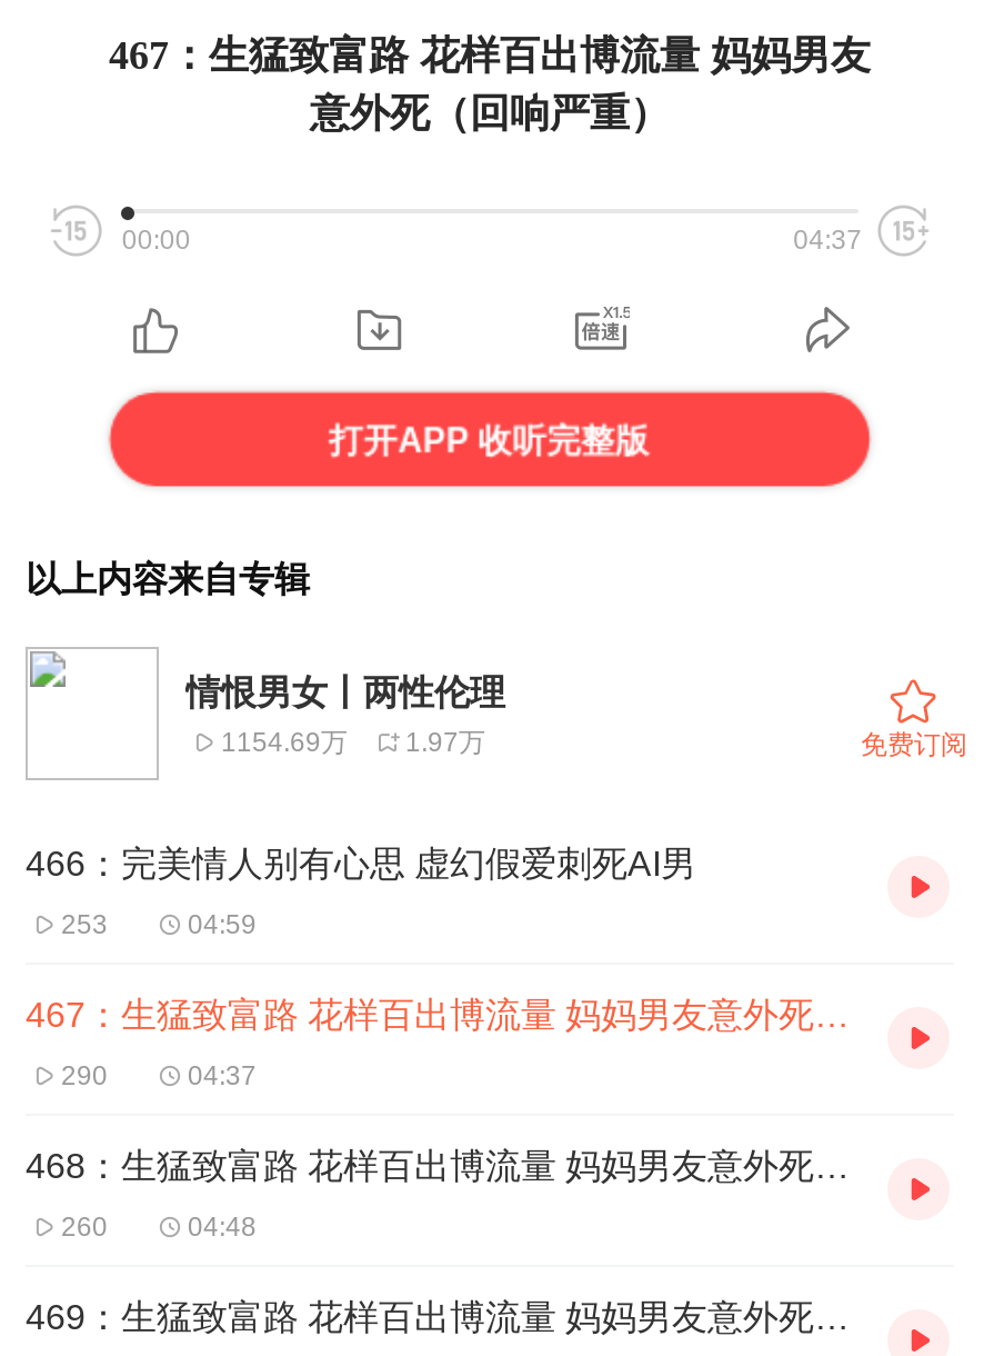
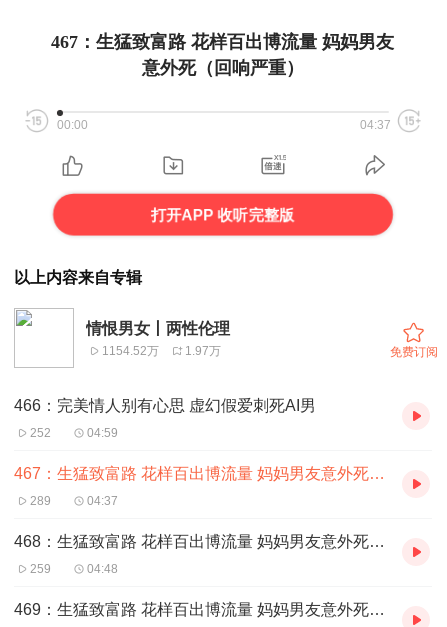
- 1154.69万 1.97万
+ 1154.52万 1.97万

- 253
+ 252

- 290
+ 289

- 260
+ 259
